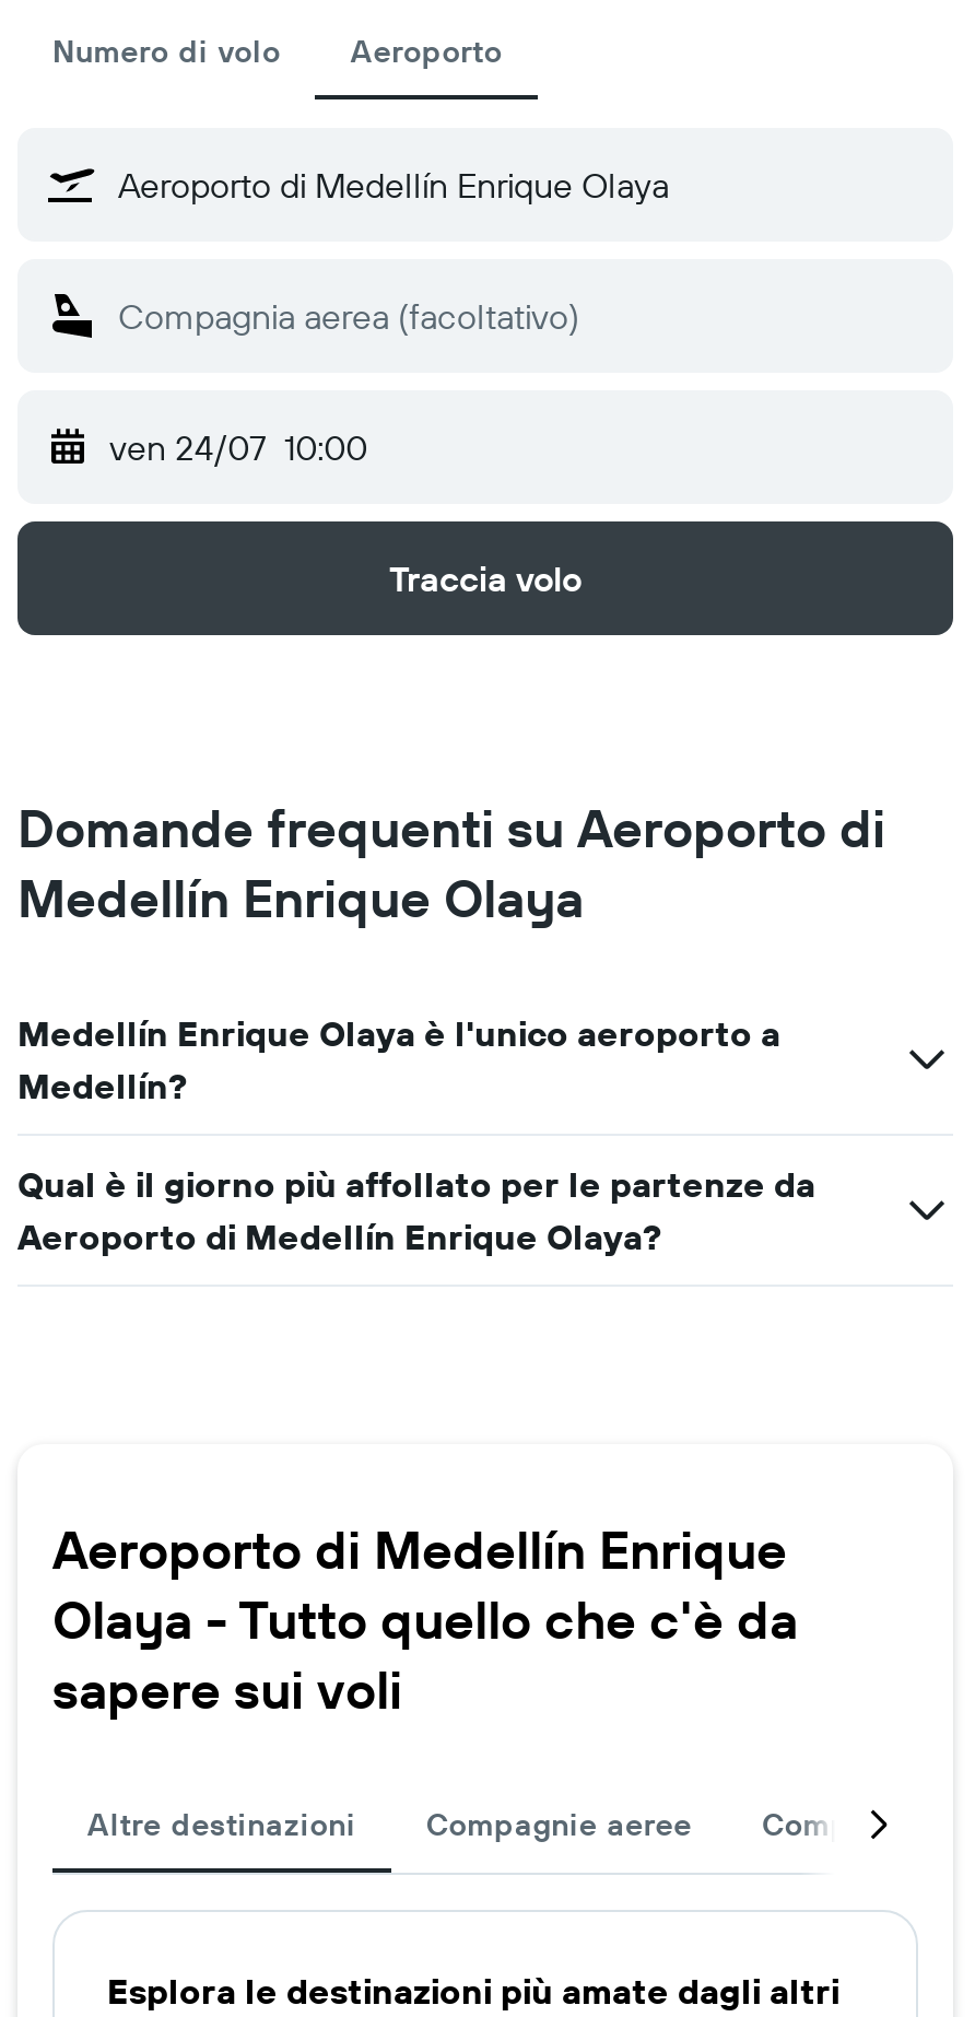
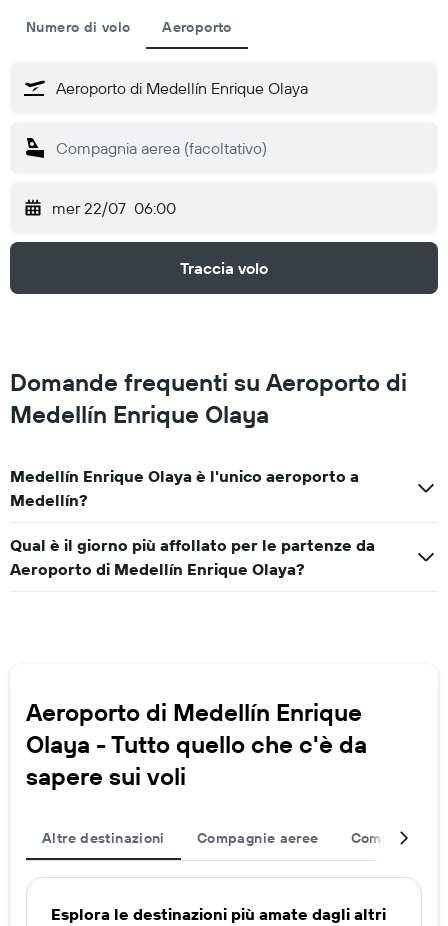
- ven 24/07 10:00
+ mer 22/07 06:00
